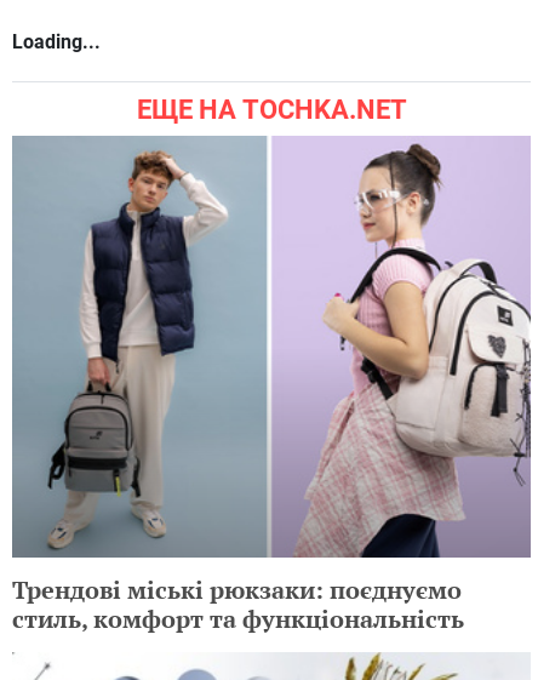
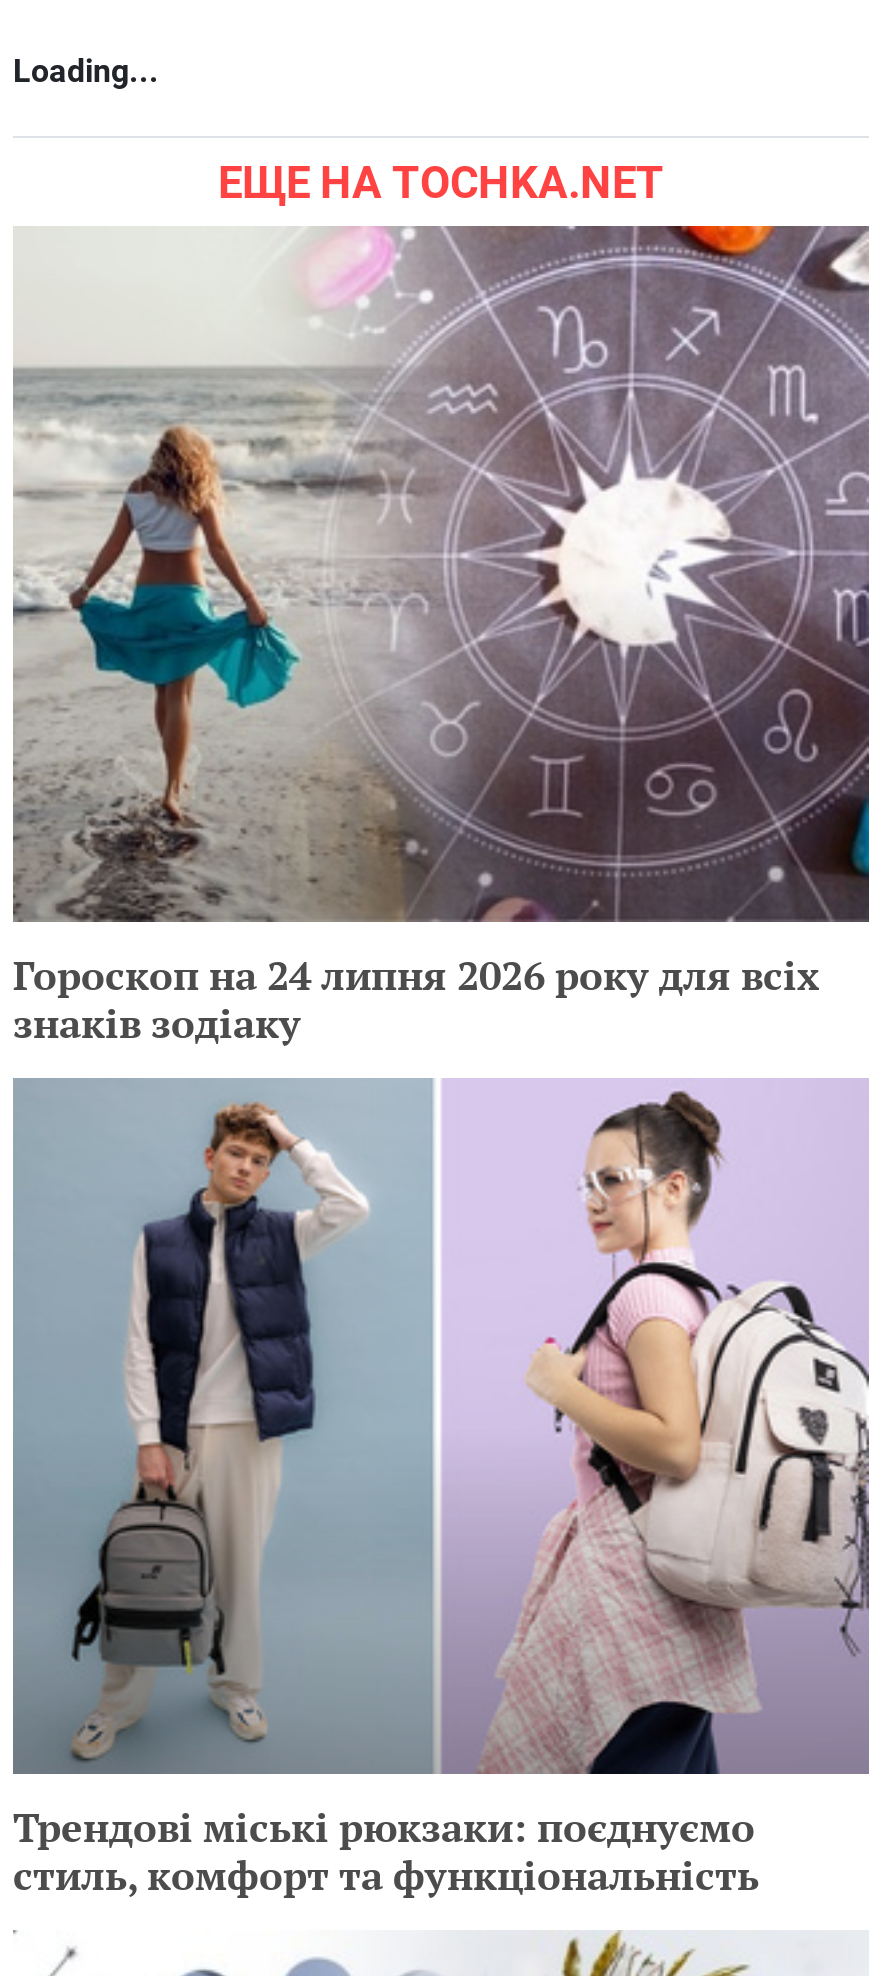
+ [image]
+ Гороскоп на 24 липня 2026 року для всіх
+ знаків зодіаку
